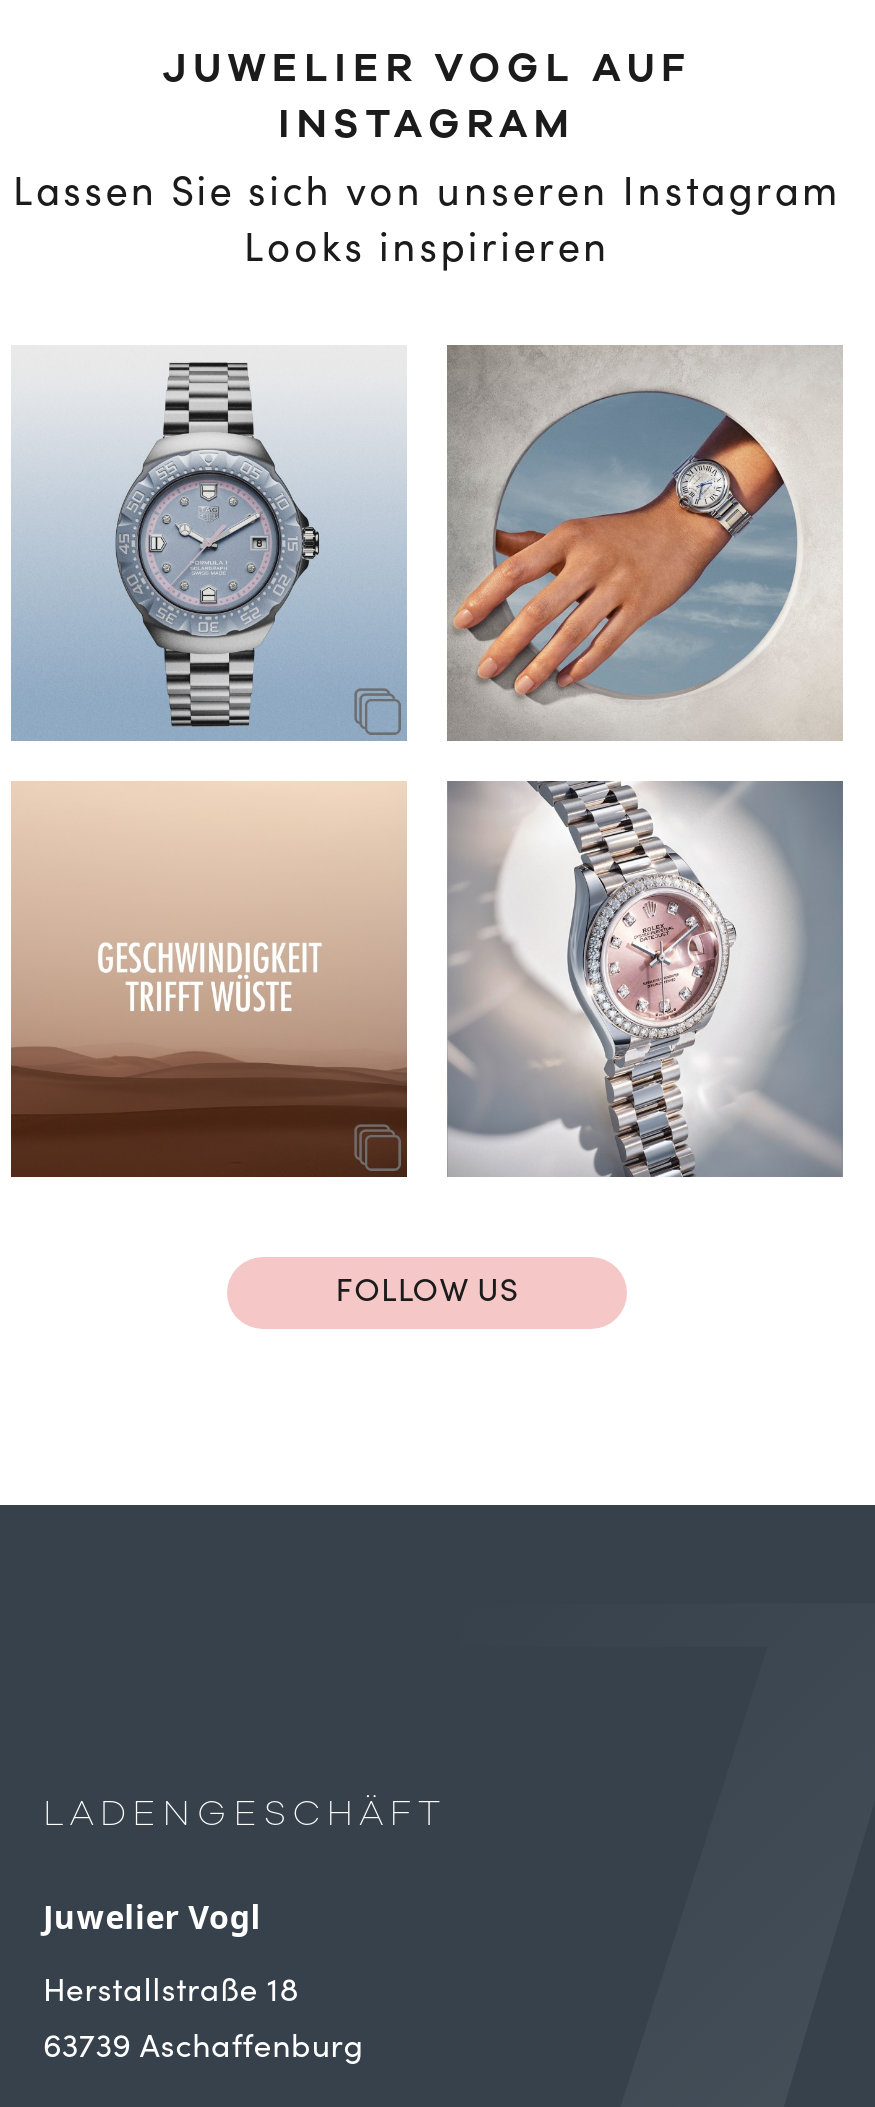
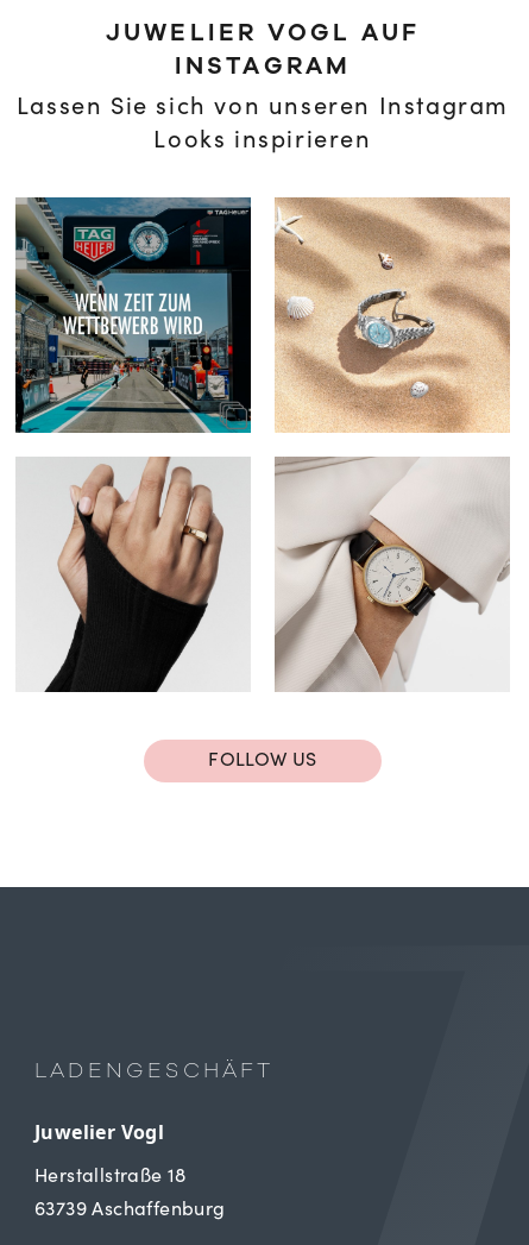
- [image]
+ [image]

- [image]
+ [image]

- [image]
+ [image]

- [image]
+ [image]
